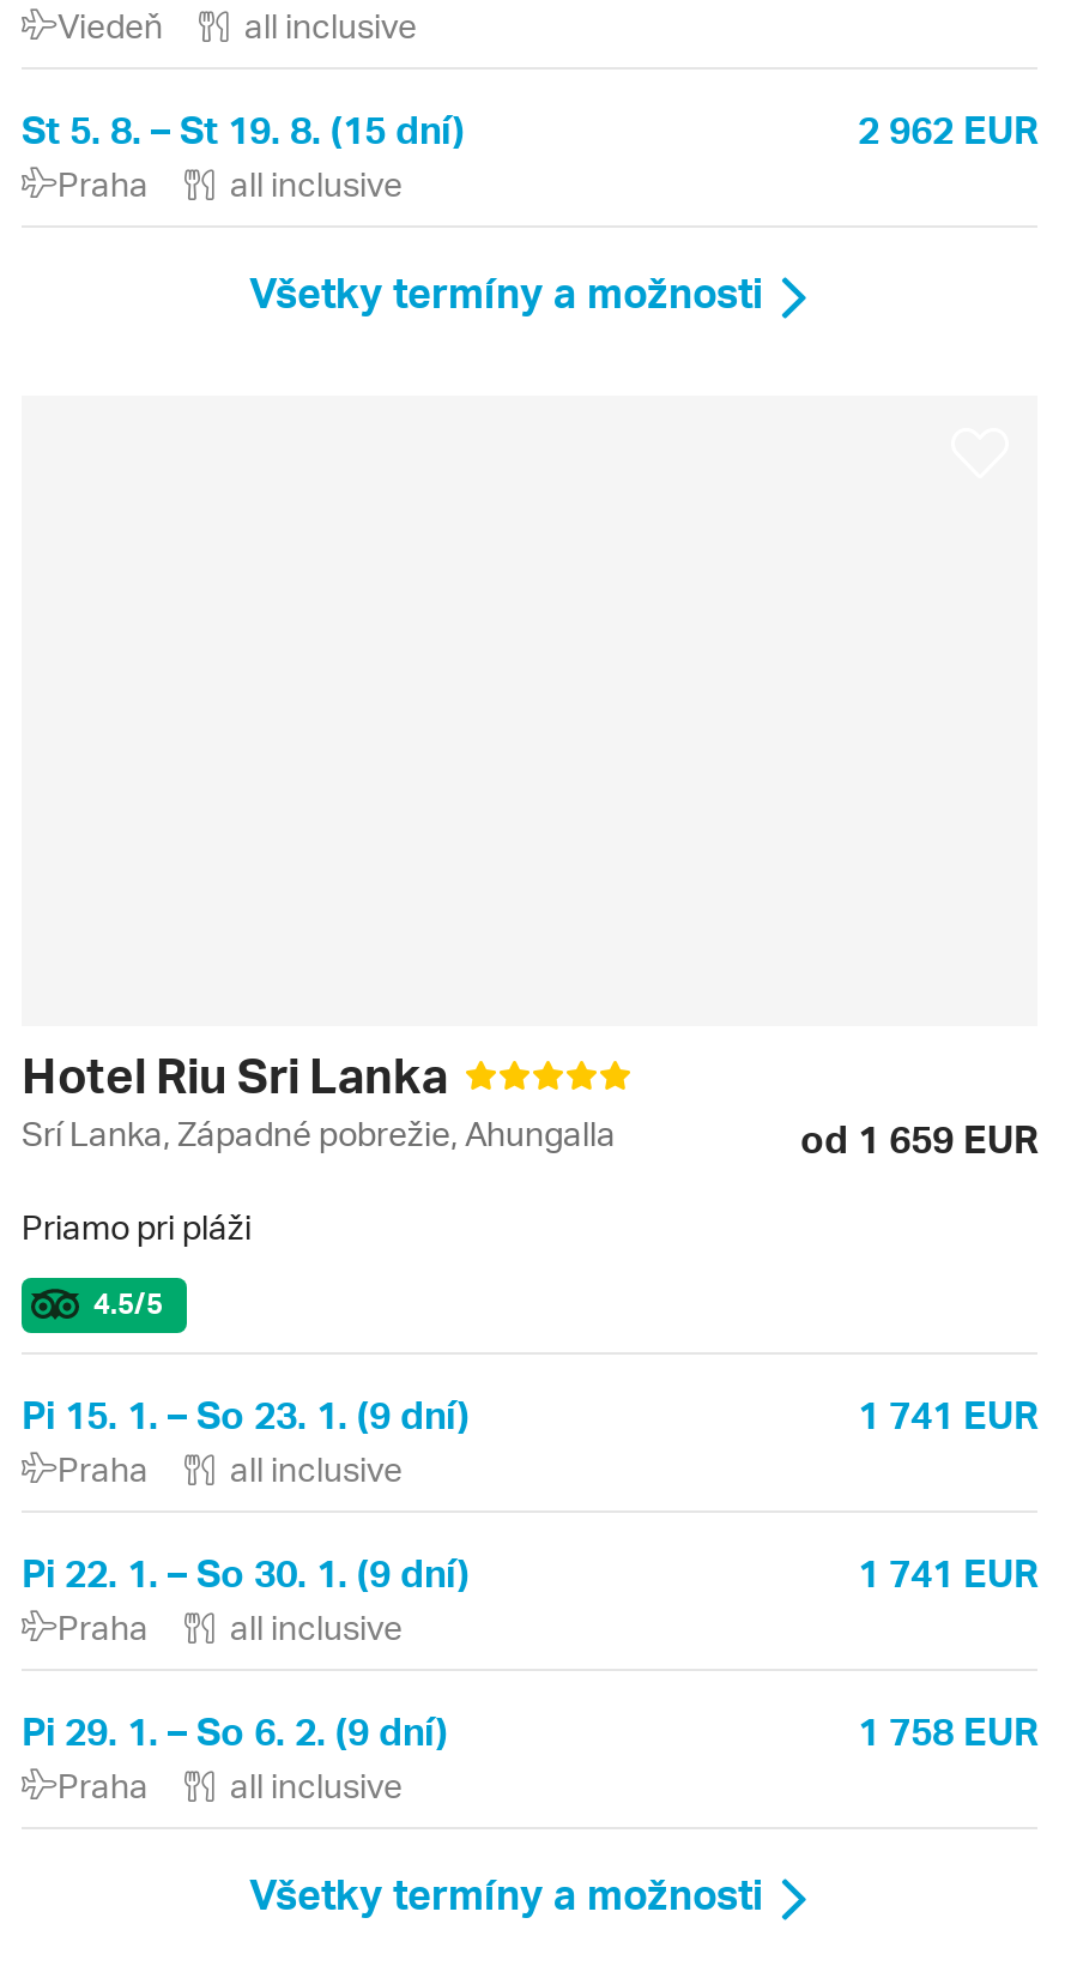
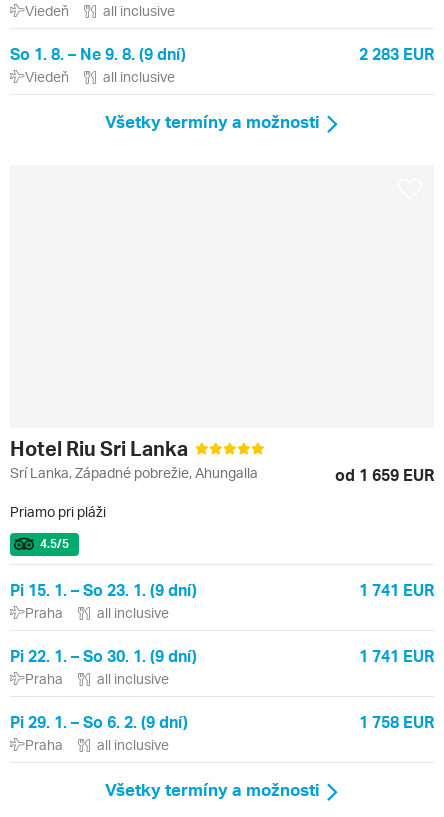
- St 5. 8. – St 19. 8. (15 dní)
- 2 962 EUR
- Praha
+ So 1. 8. – Ne 9. 8. (9 dní)
+ 2 283 EUR
+ Viedeň
